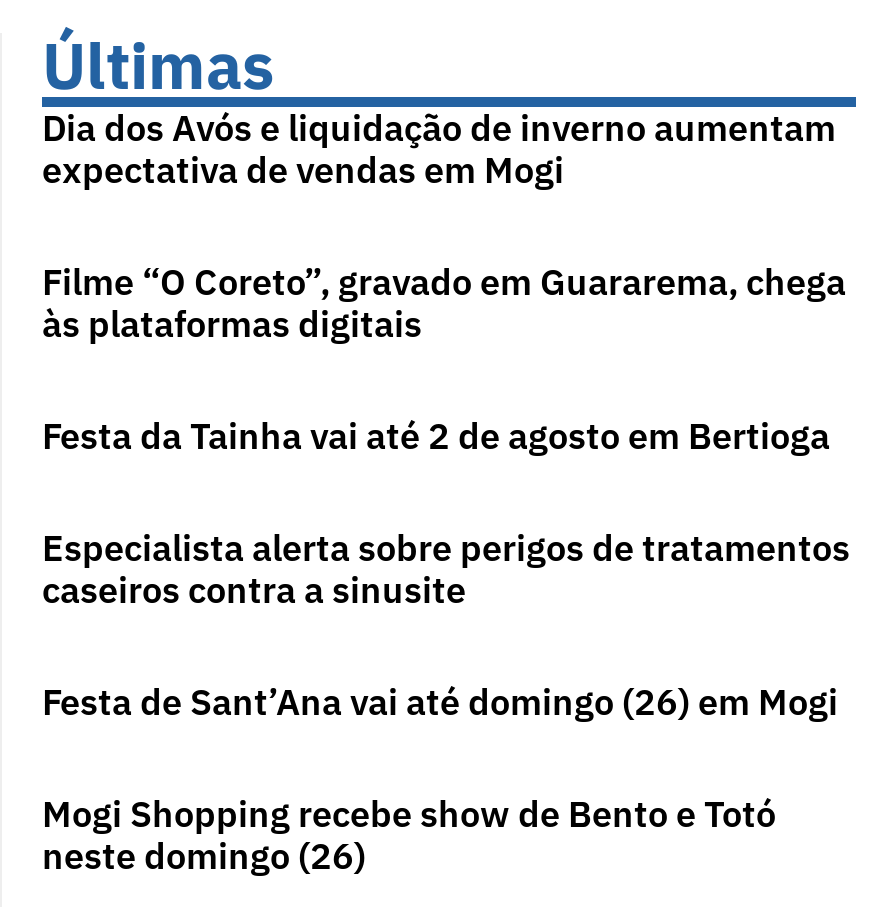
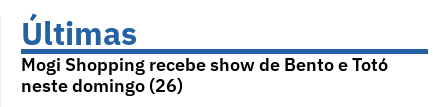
- Dia dos Avós e liquidação de inverno aumentam
- expectativa de vendas em Mogi
- Filme “O Coreto”, gravado em Guararema, chega
- às plataformas digitais
- Festa da Tainha vai até 2 de agosto em Bertioga
- Especialista alerta sobre perigos de tratamentos
- caseiros contra a sinusite
- Festa de Sant’Ana vai até domingo (26) em Mogi
